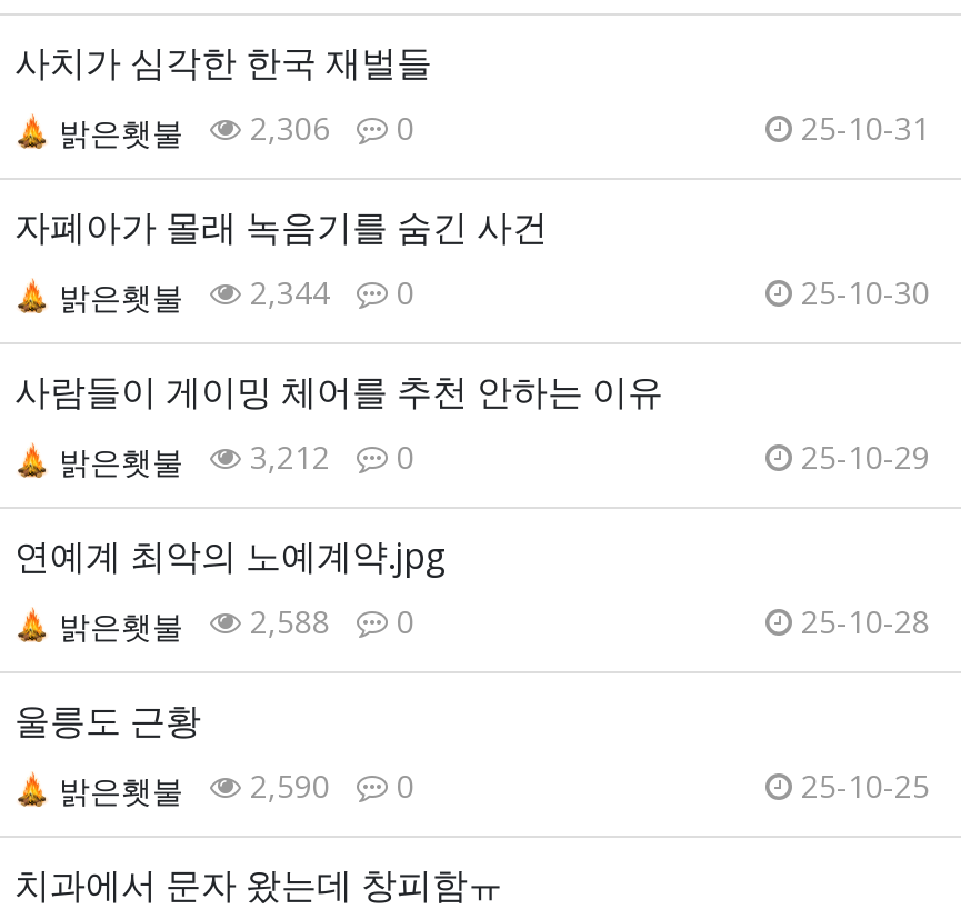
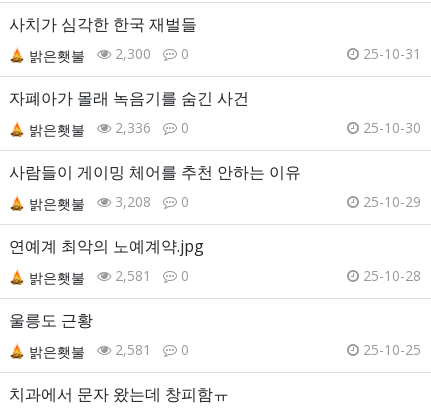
- 2,306
+ 2,300

- 2,344
+ 2,336

- 3,212
+ 3,208

- 2,588
+ 2,581

- 2,590
+ 2,581
